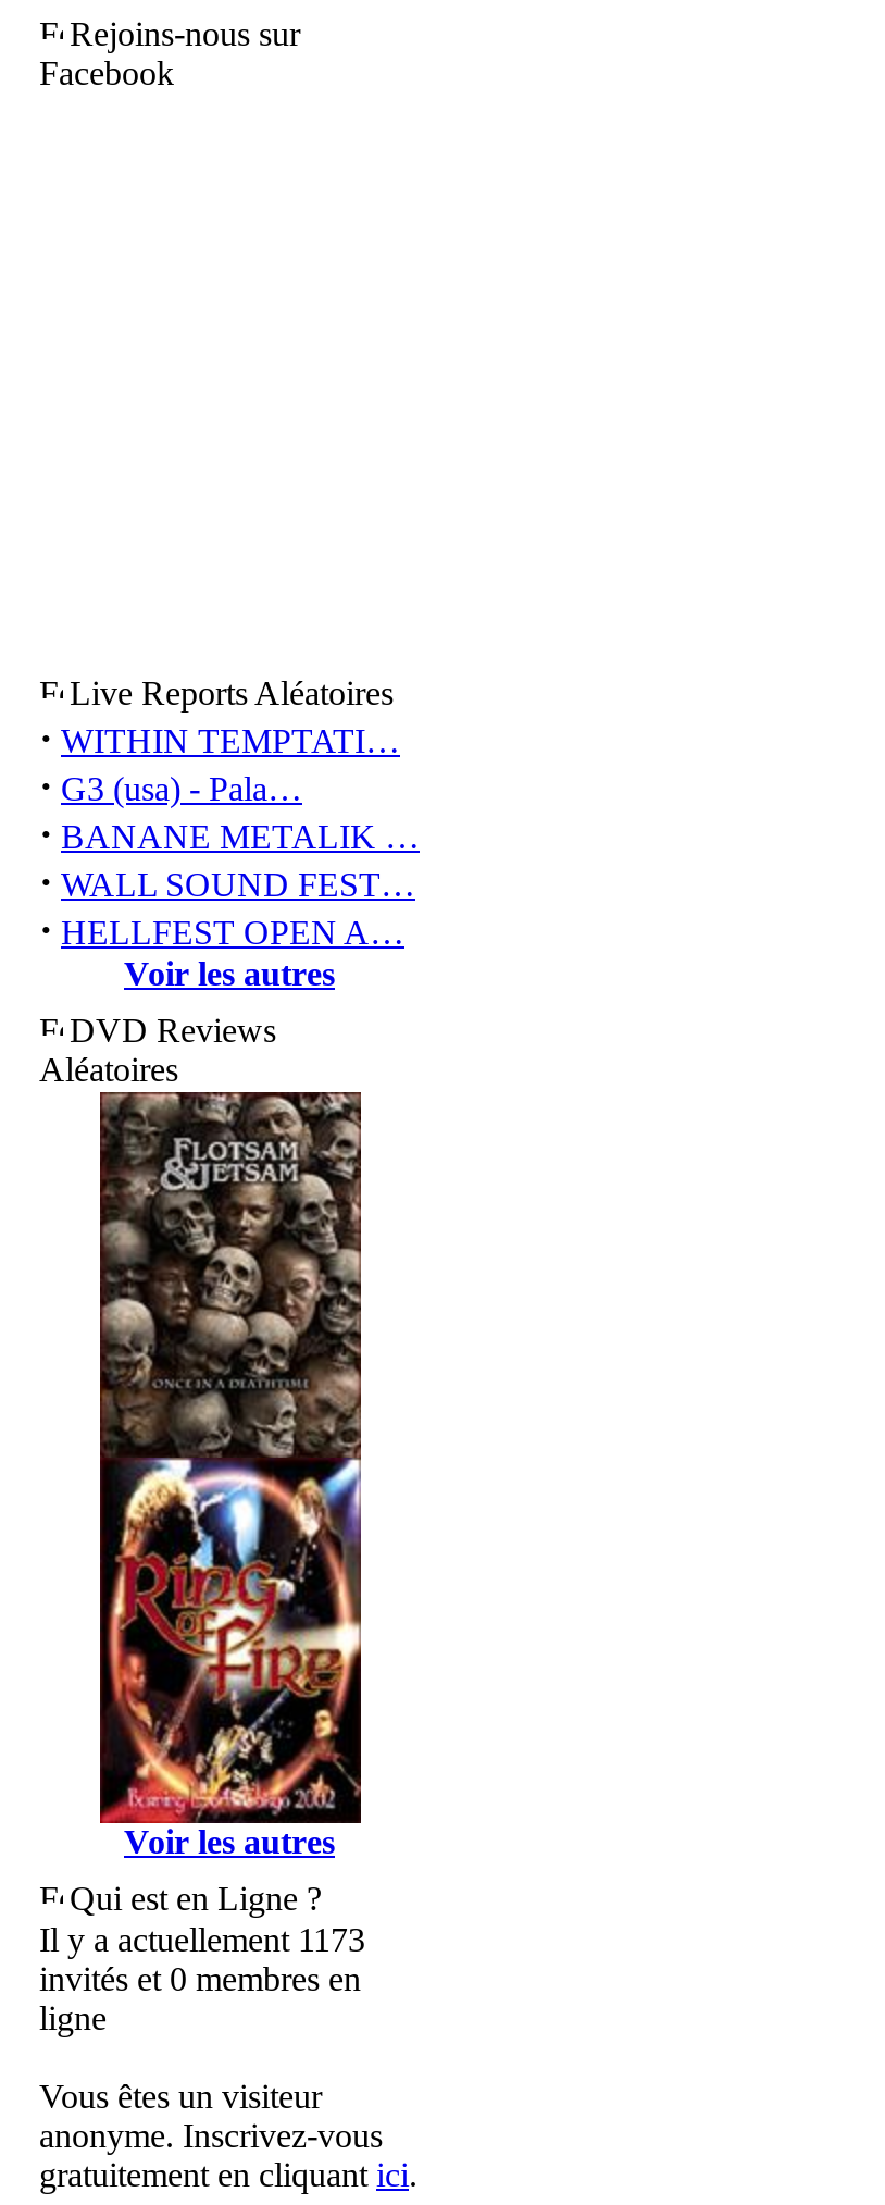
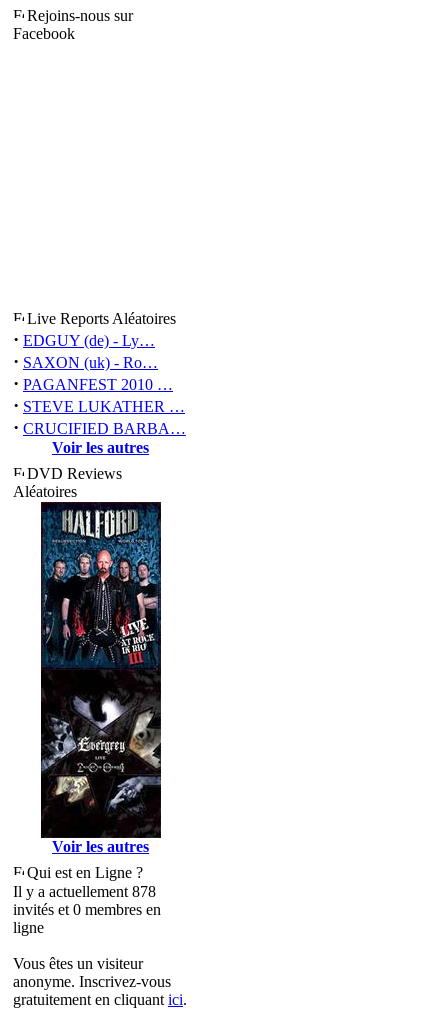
- · WITHIN TEMPTATI…
- · G3 (usa) - Pala…
- · BANANE METALIK …
- · WALL SOUND FEST…
- · HELLFEST OPEN A…
+ · EDGUY (de) - Ly…
+ · SAXON (uk) - Ro…
+ · PAGANFEST 2010 …
+ · STEVE LUKATHER …
+ · CRUCIFIED BARBA…

- [image]
+ [image]

- Il y a actuellement 1173
+ Il y a actuellement 878
